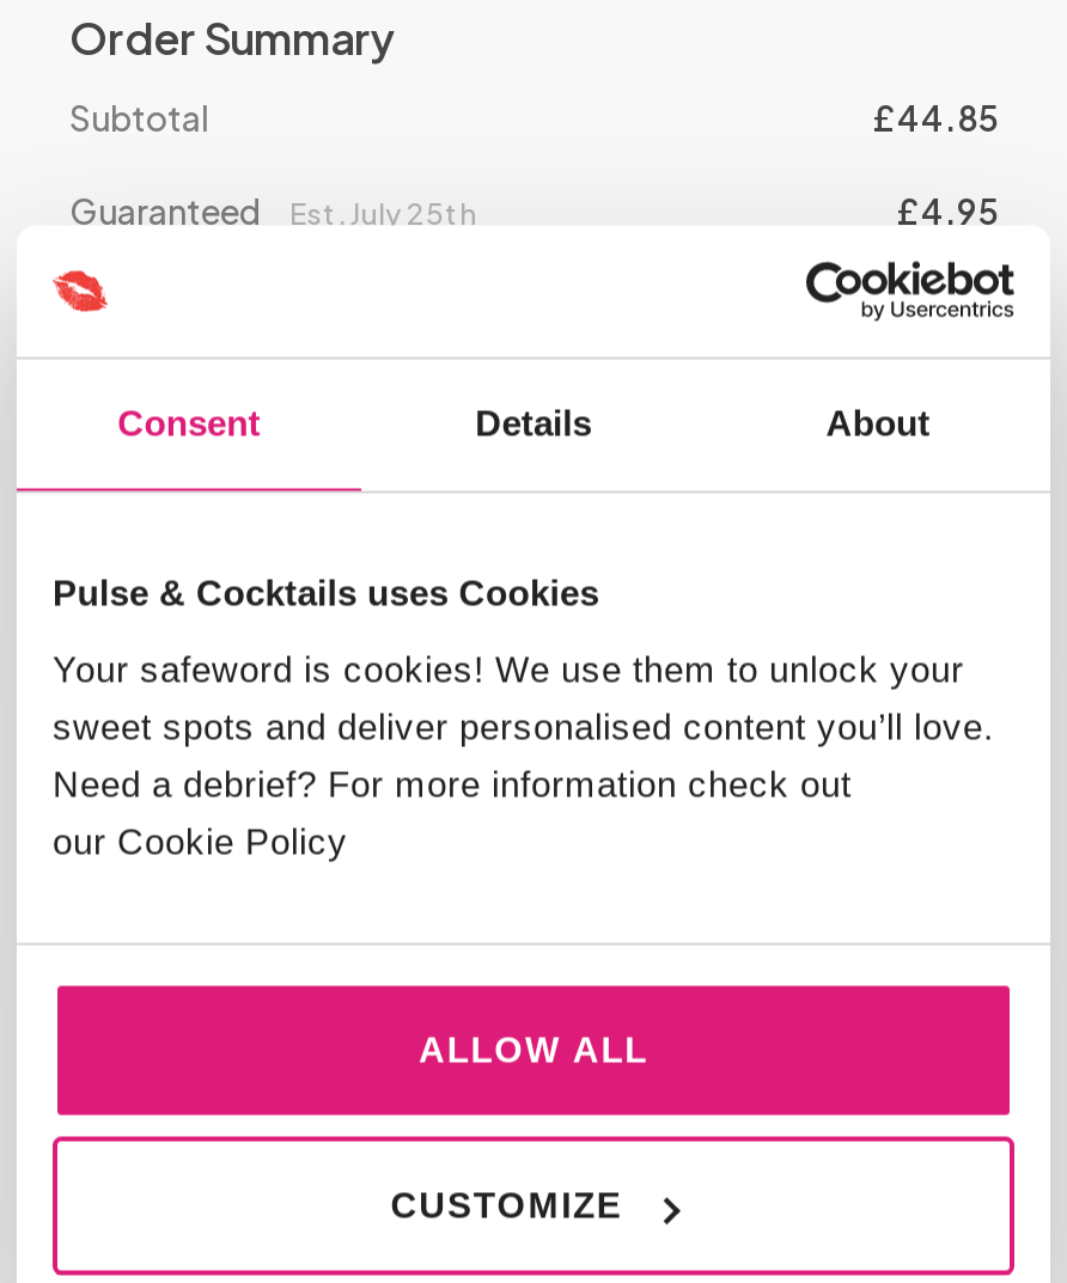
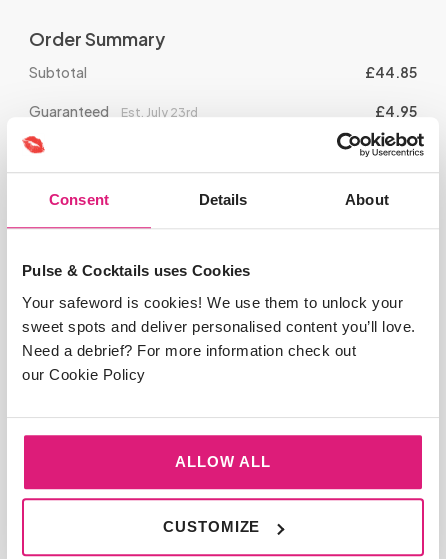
- Est. July 25th
+ Est. July 23rd
